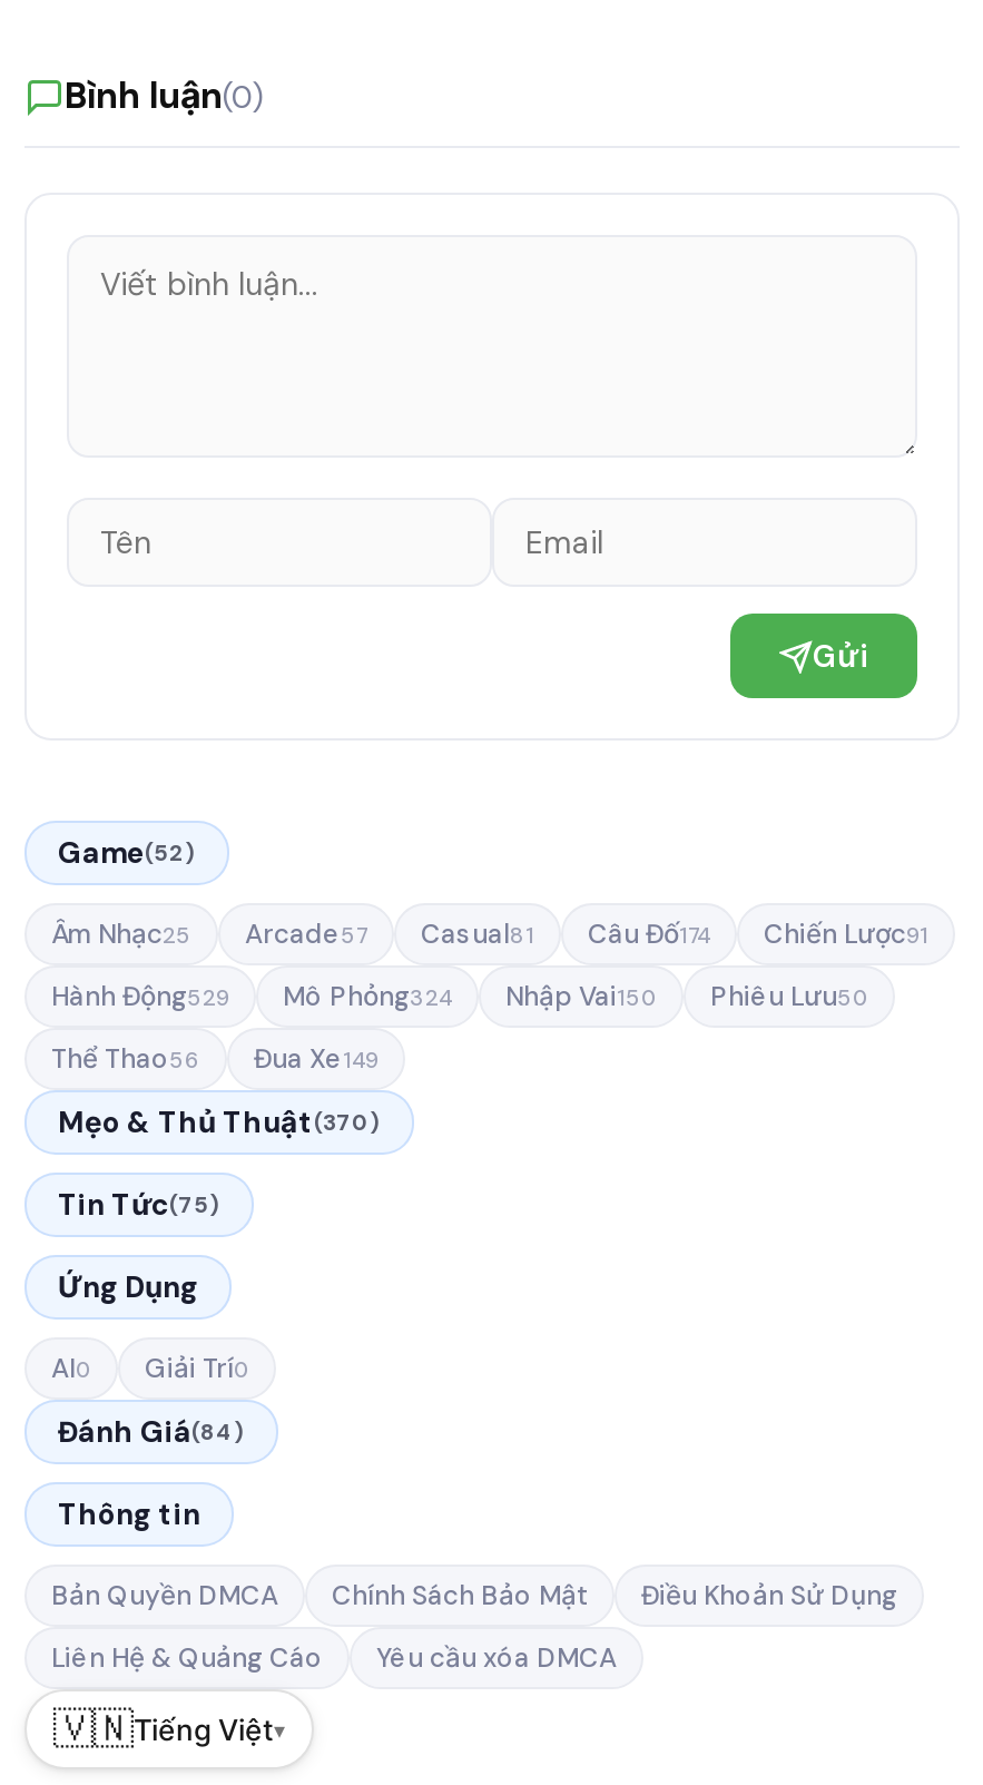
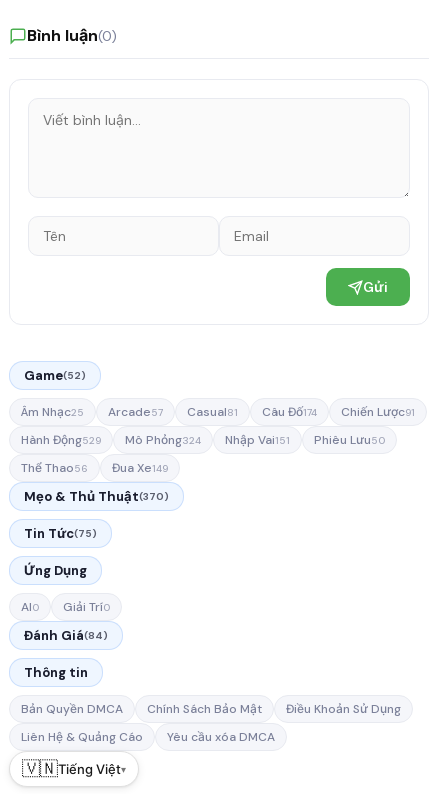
- Hành Động529 Mô Phỏng324 Nhập Vai150 Phiêu Lưu50
+ Hành Động529 Mô Phỏng324 Nhập Vai151 Phiêu Lưu50
